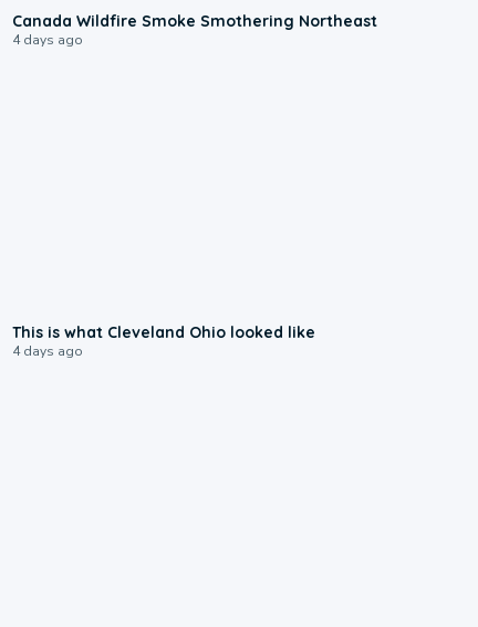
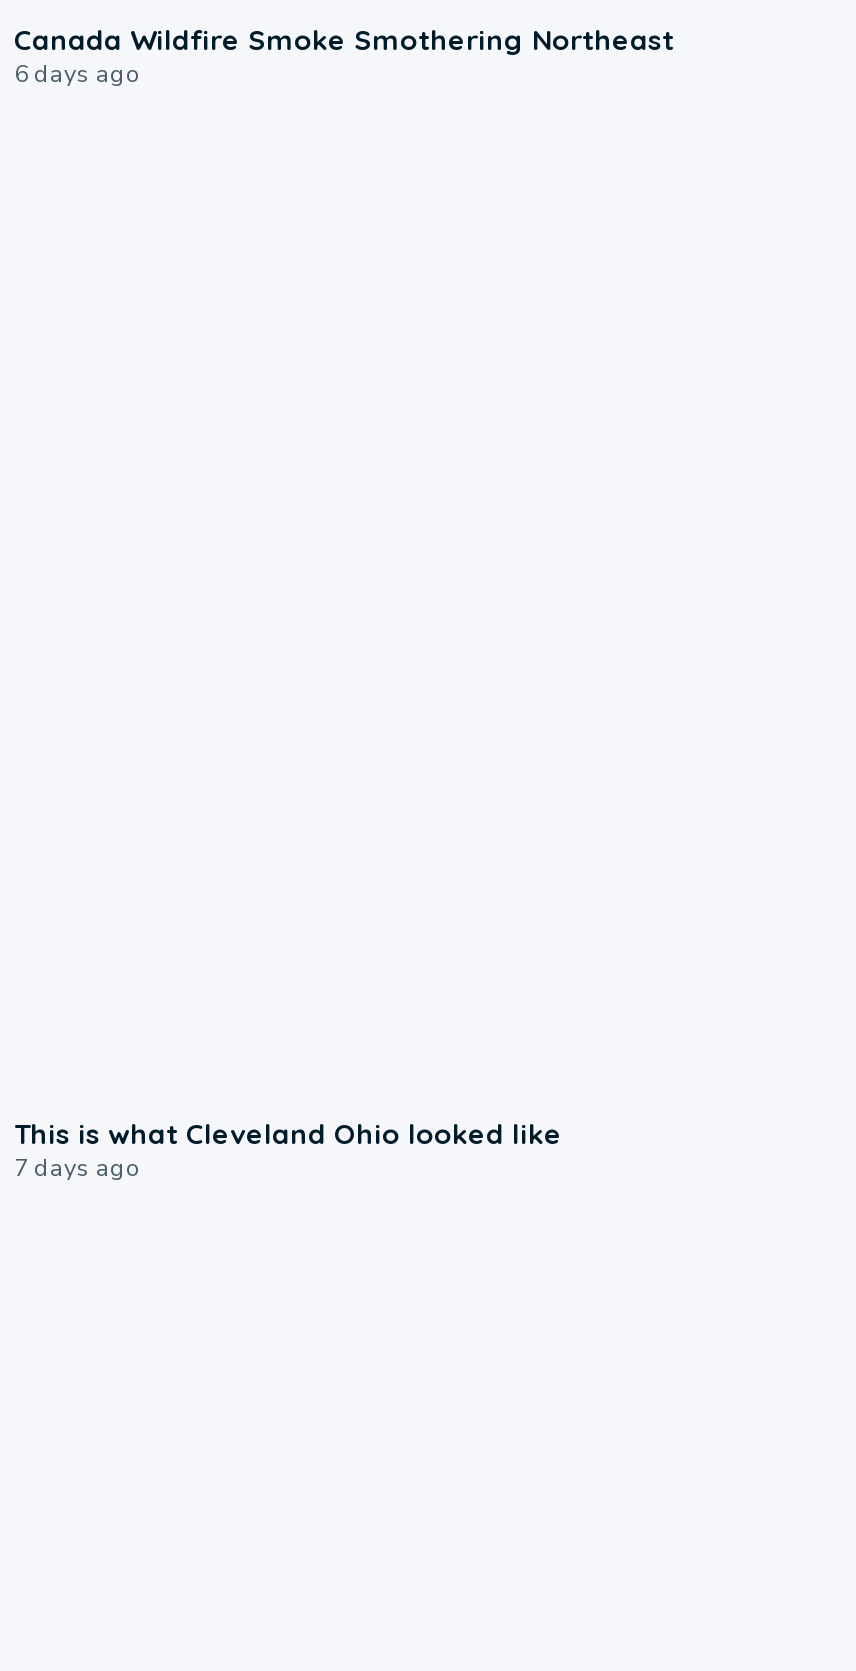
- 4 days ago
+ 6 days ago

- 4 days ago
+ 7 days ago
